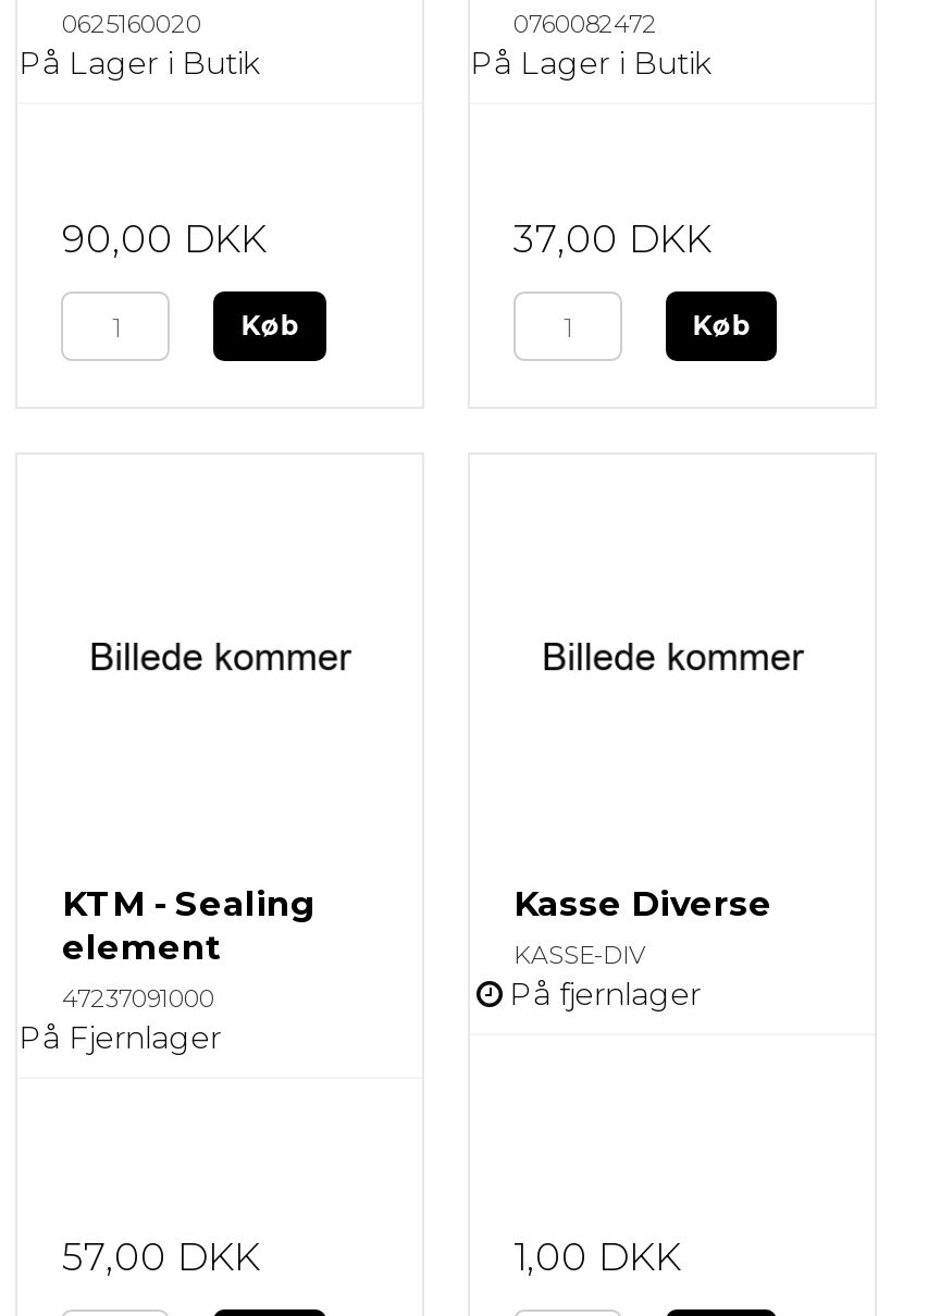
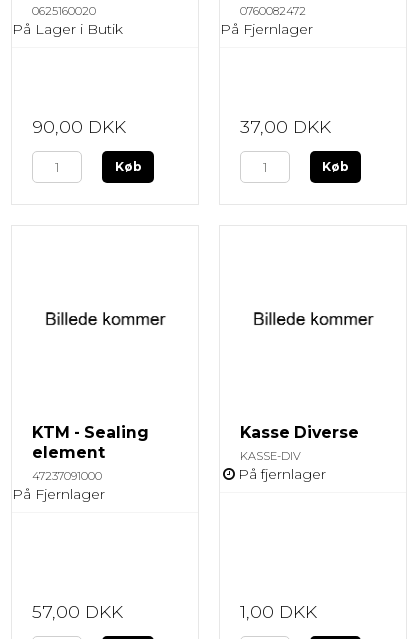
- På Lager i Butik
+ På Fjernlager
